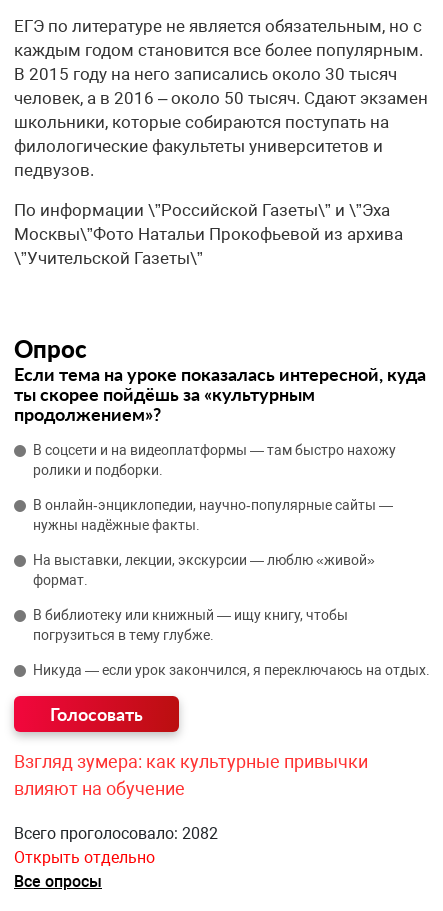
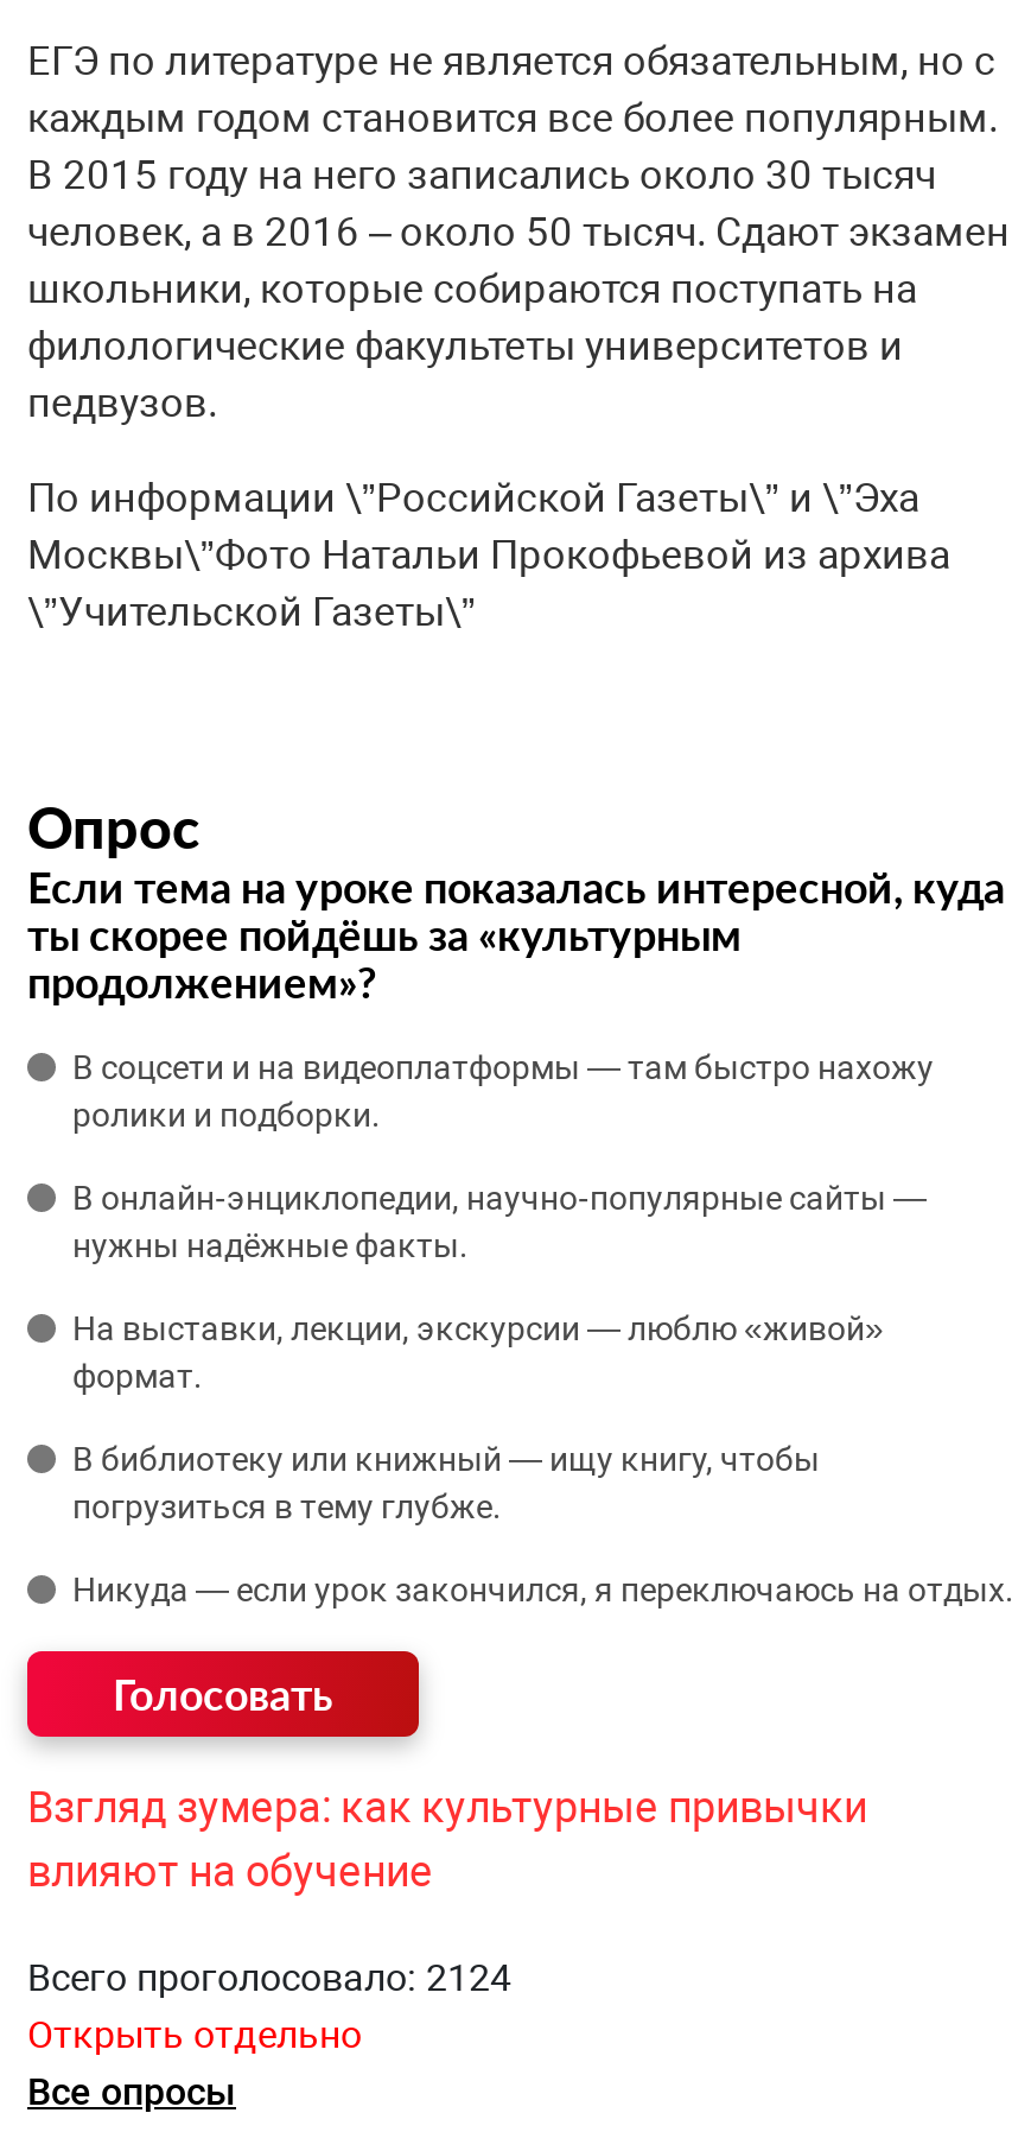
- Всего проголосовало: 2082
+ Всего проголосовало: 2124
